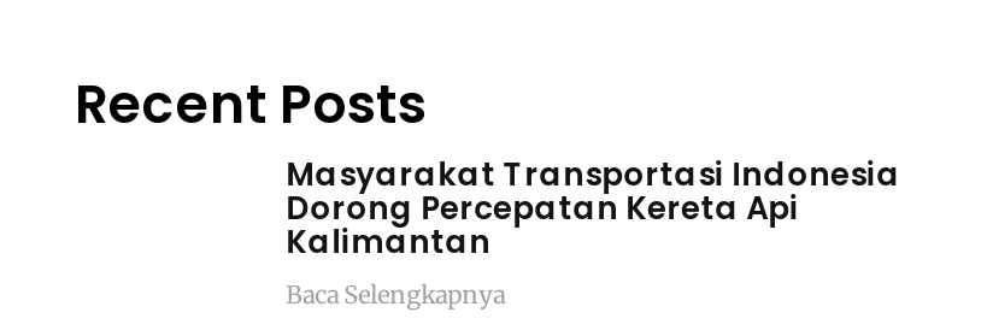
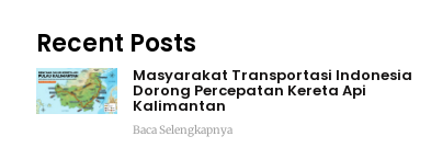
+ [image]
